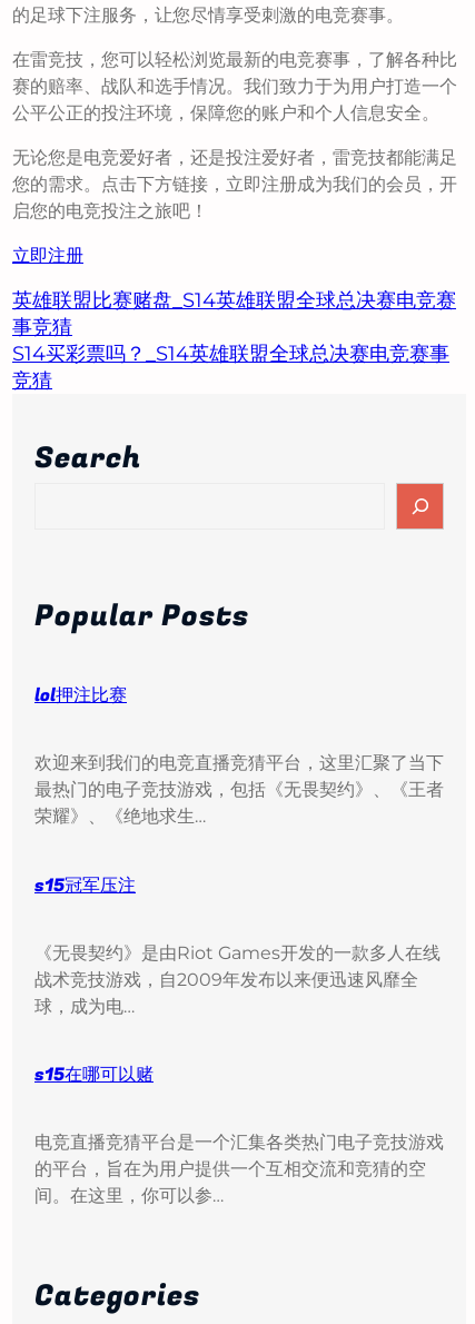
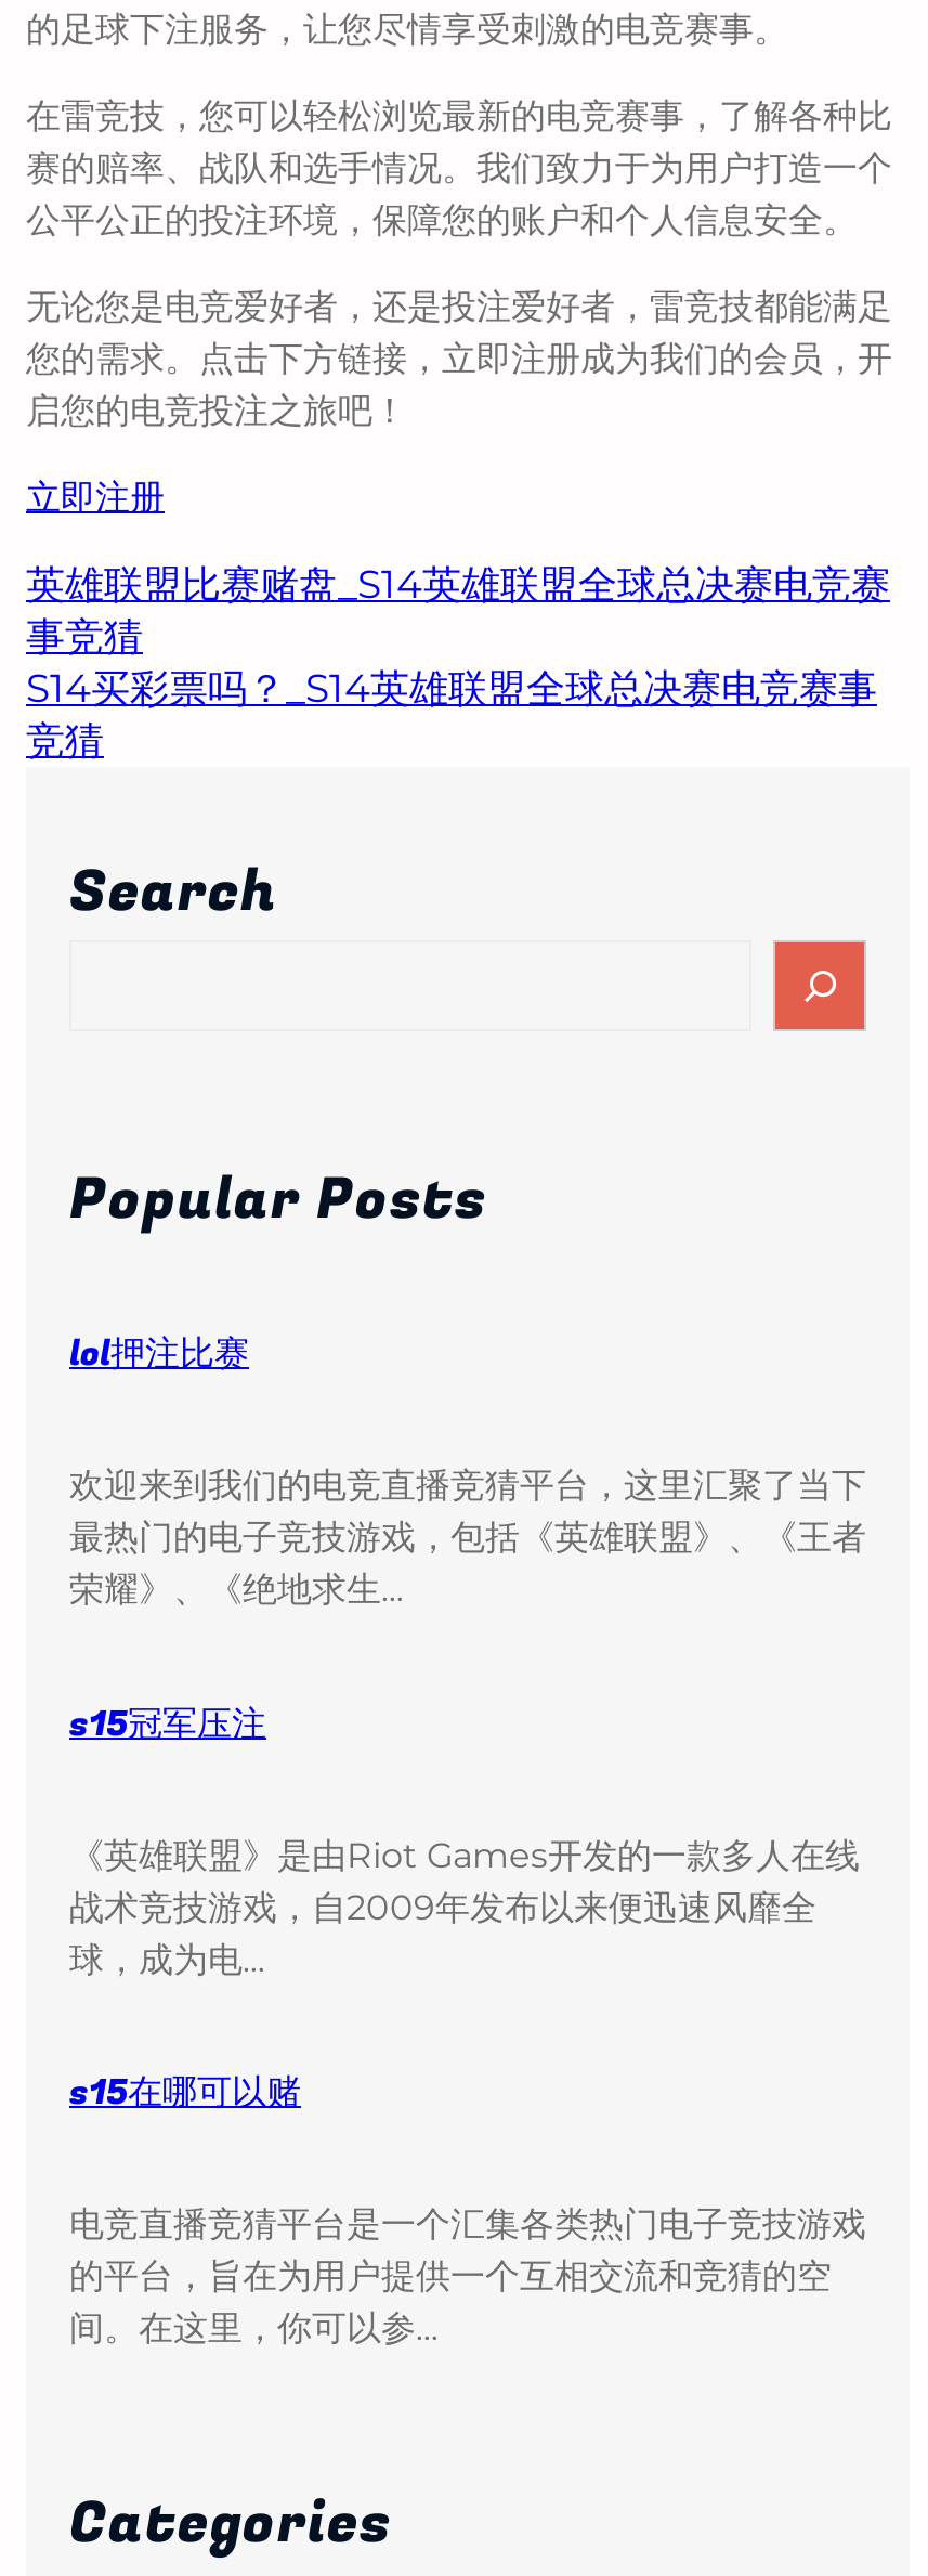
- 最热门的电子竞技游戏，包括《无畏契约》、《王者
+ 最热门的电子竞技游戏，包括《英雄联盟》、《王者

- 《无畏契约》是由Riot Games开发的一款多人在线
+ 《英雄联盟》是由Riot Games开发的一款多人在线
